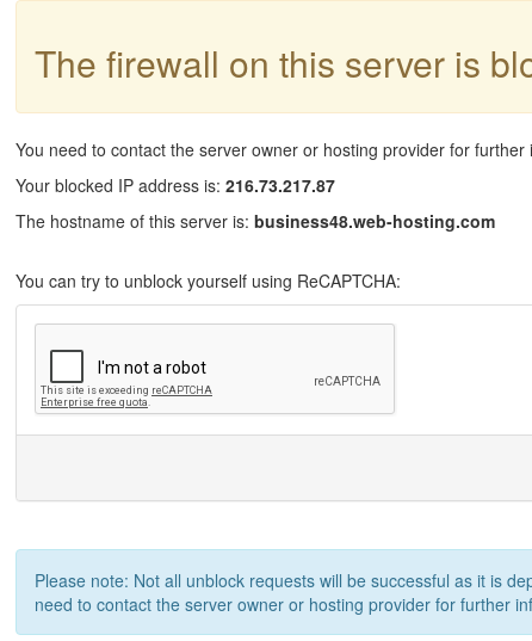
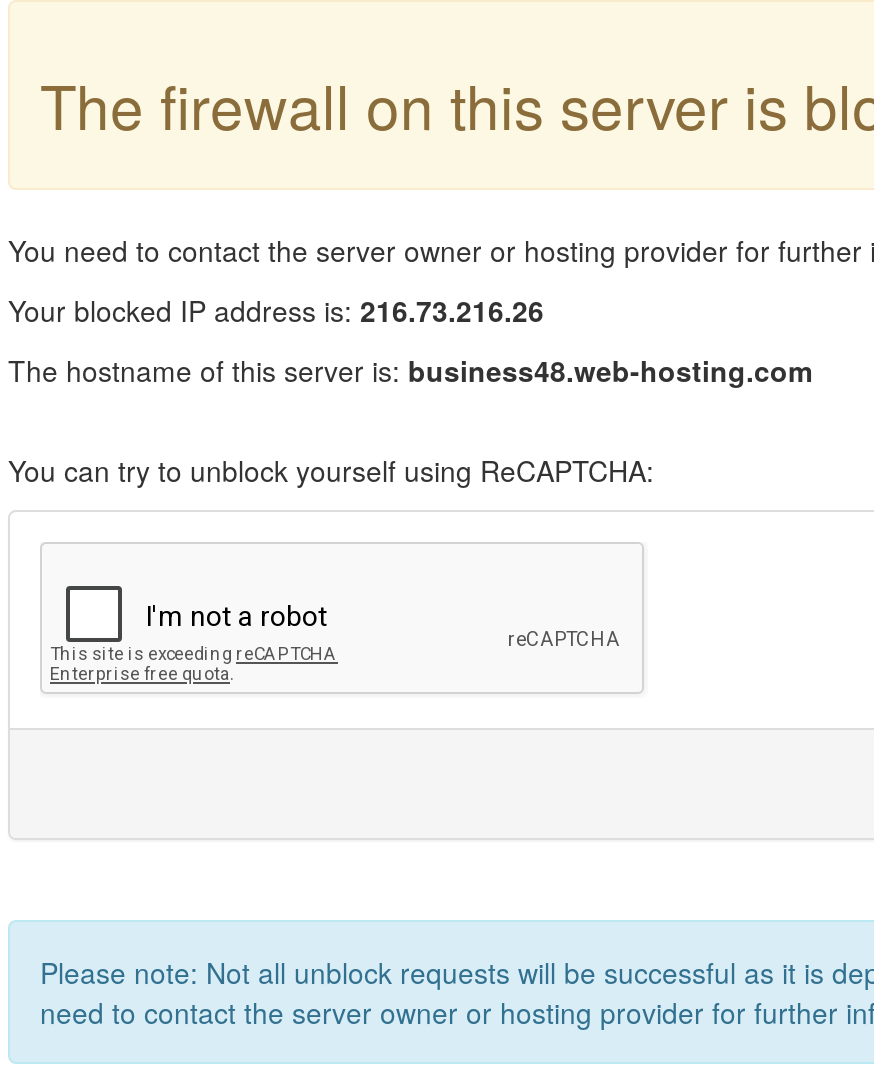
- Your blocked IP address is: 216.73.217.87
+ Your blocked IP address is: 216.73.216.26
